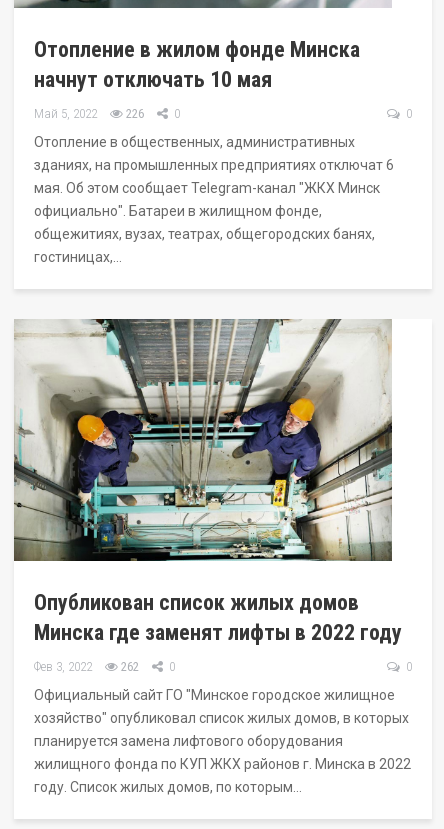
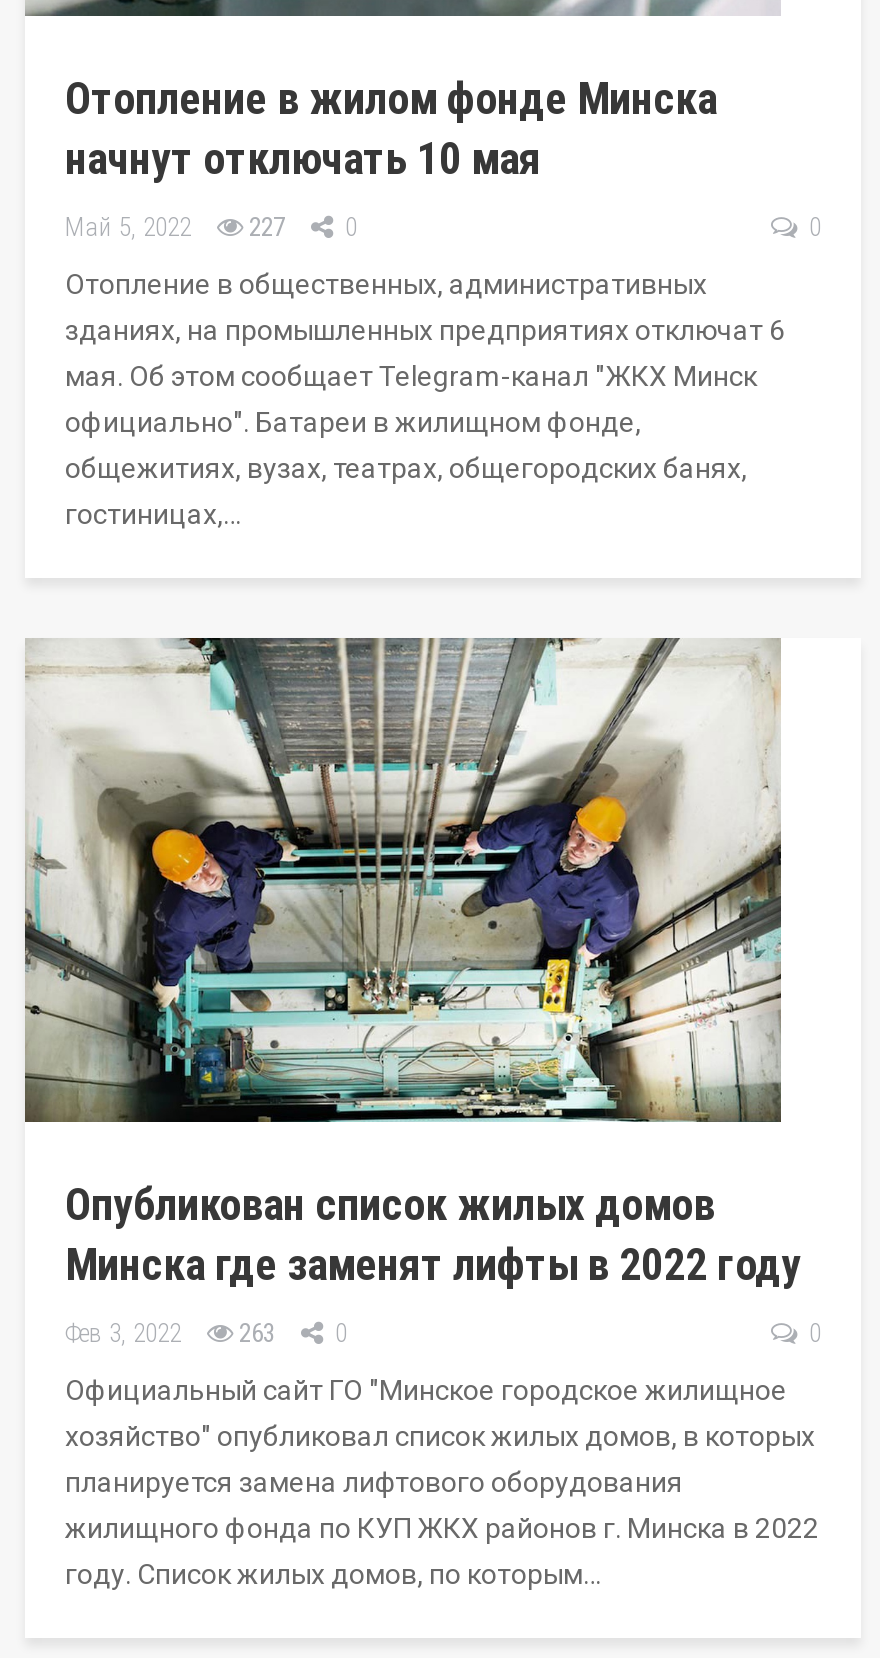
- Май 5, 2022 226 0
+ Май 5, 2022 227 0

- Фев 3, 2022 262 0
+ Фев 3, 2022 263 0
